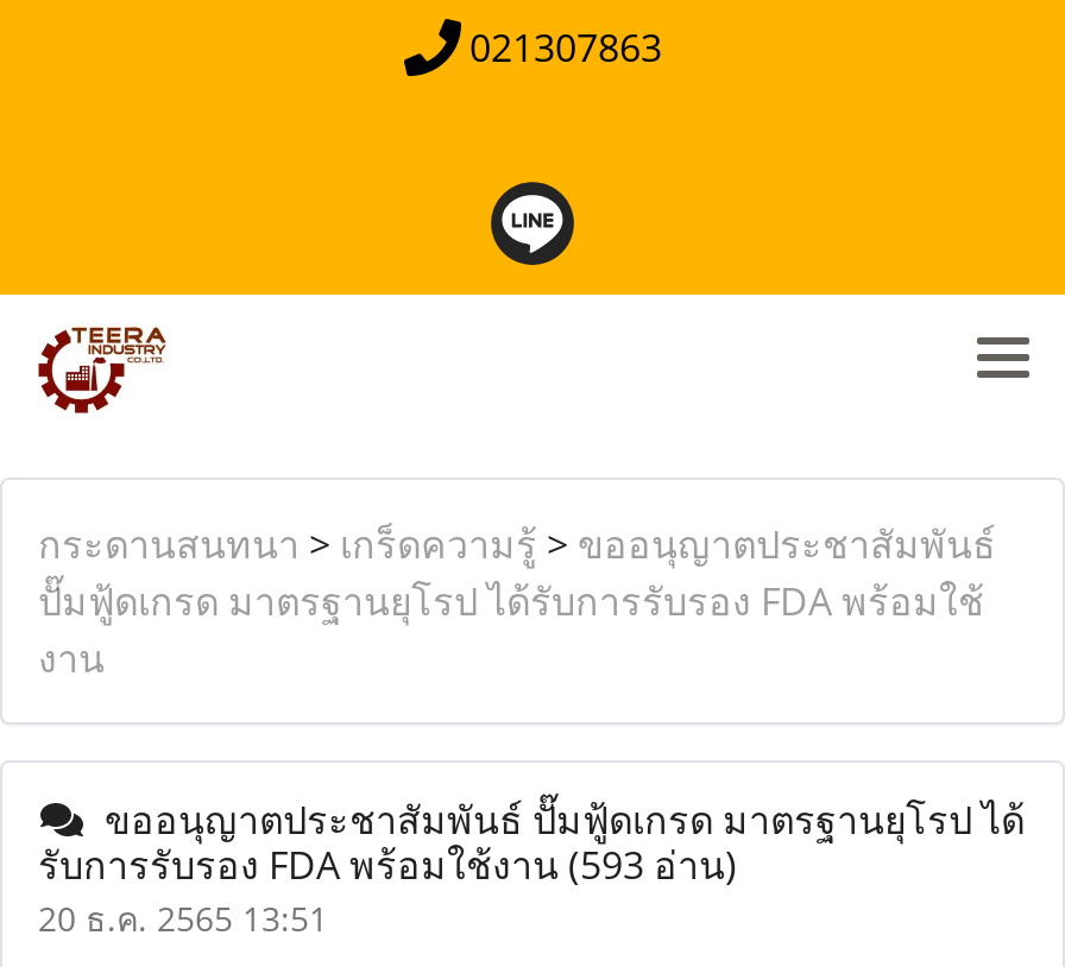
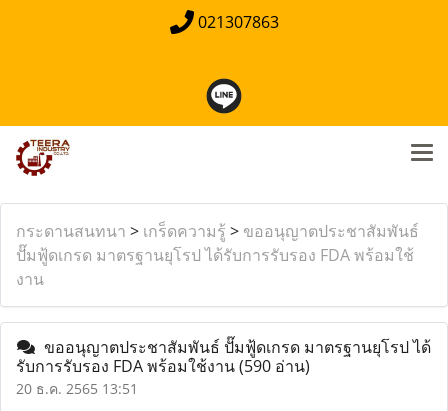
- รับการรับรอง FDA พร้อมใช้งาน(593 อ่าน)
+ รับการรับรอง FDA พร้อมใช้งาน(590 อ่าน)
